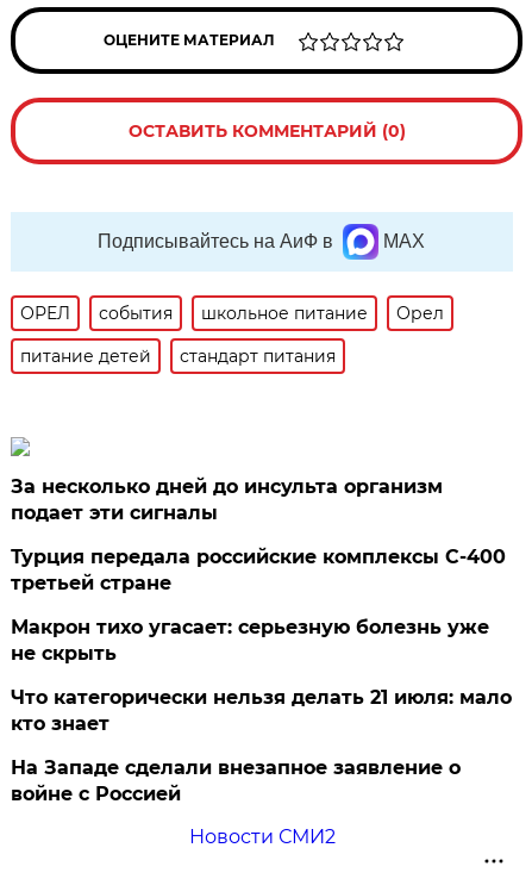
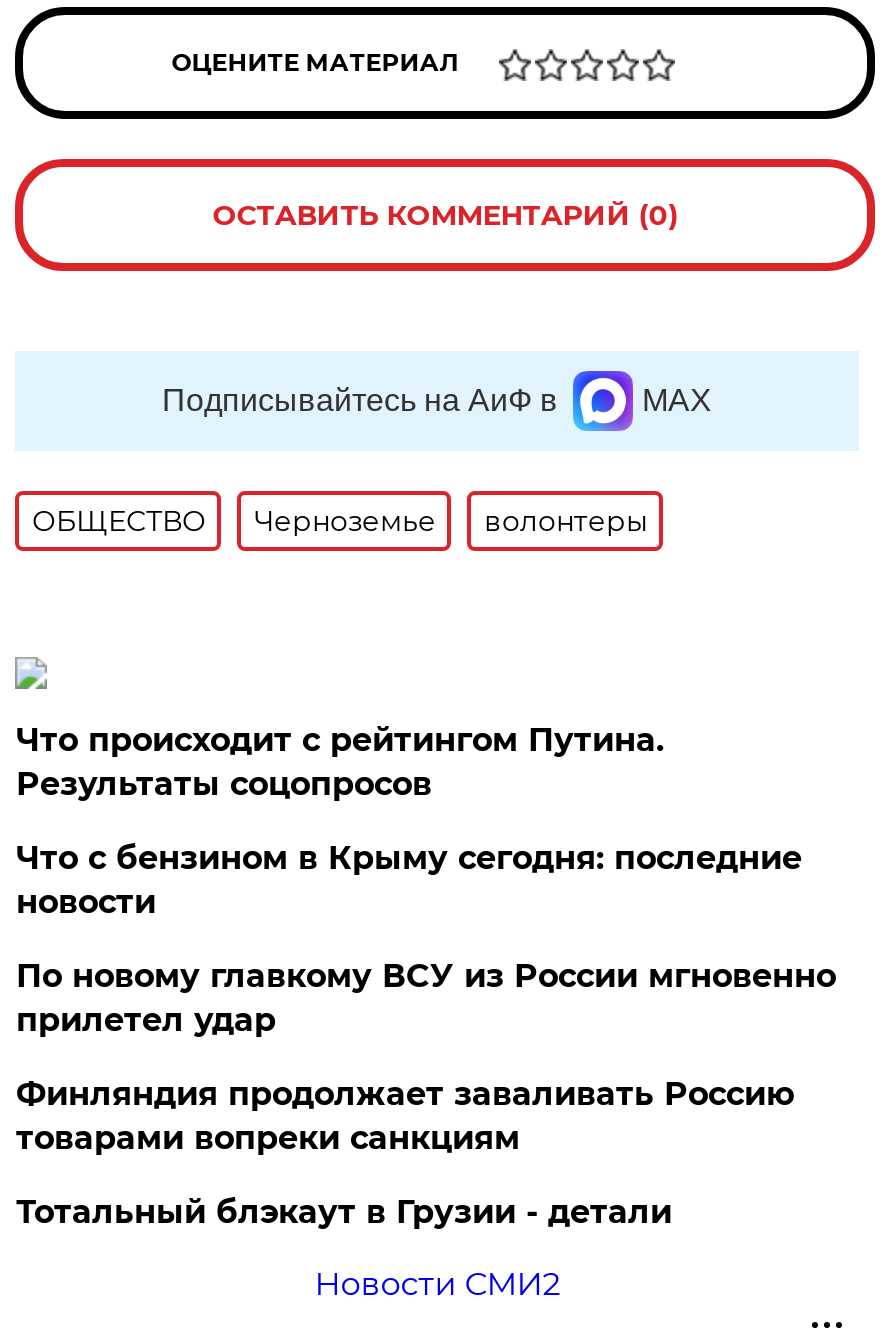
- ОРЕЛ
- события
- школьное питание
- Орел
- питание детей
- стандарт питания
+ ОБЩЕСТВО
+ Черноземье
+ волонтеры

- За несколько дней до инсульта организм
- подает эти сигналы
- Турция передала российские комплексы С-400
- третьей стране
- Макрон тихо угасает: серьезную болезнь уже
- не скрыть
- Что категорически нельзя делать 21 июля: мало
- кто знает
- На Западе сделали внезапное заявление о
- войне с Россией
+ Что происходит с рейтингом Путина.
+ Результаты соцопросов
+ Что с бензином в Крыму сегодня: последние
+ новости
+ По новому главкому ВСУ из России мгновенно
+ прилетел удар
+ Финляндия продолжает заваливать Россию
+ товарами вопреки санкциям
+ Тотальный блэкаут в Грузии - детали
